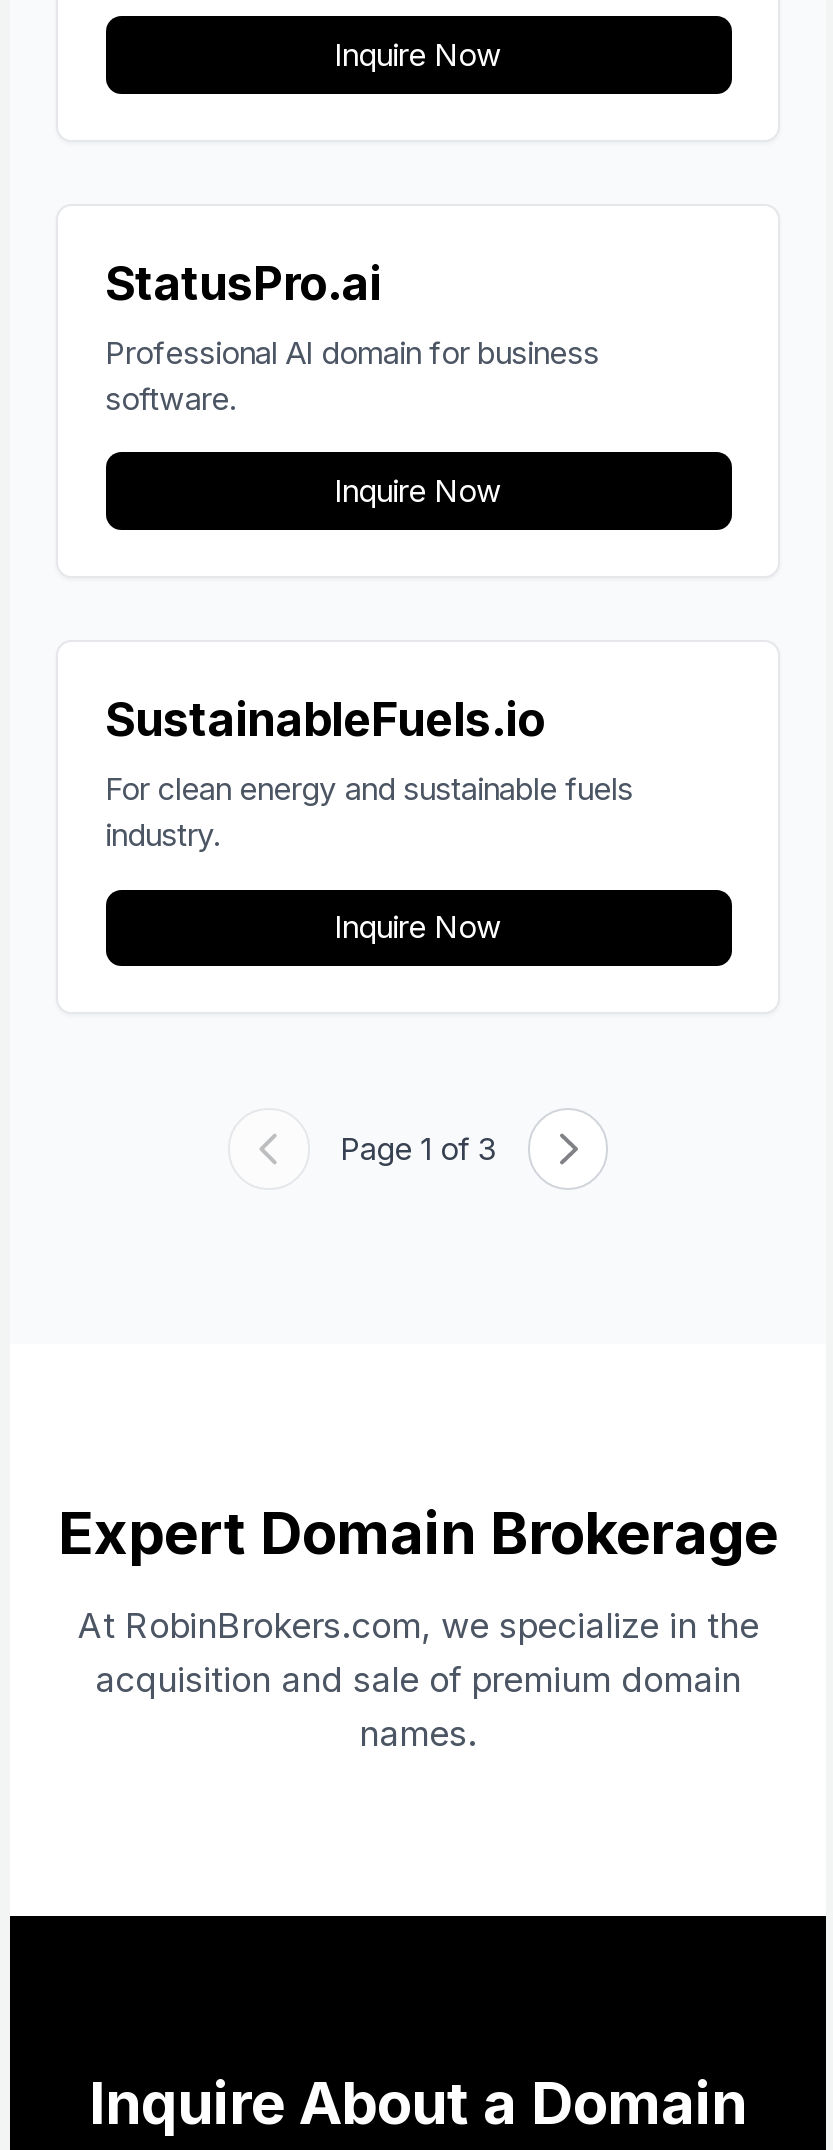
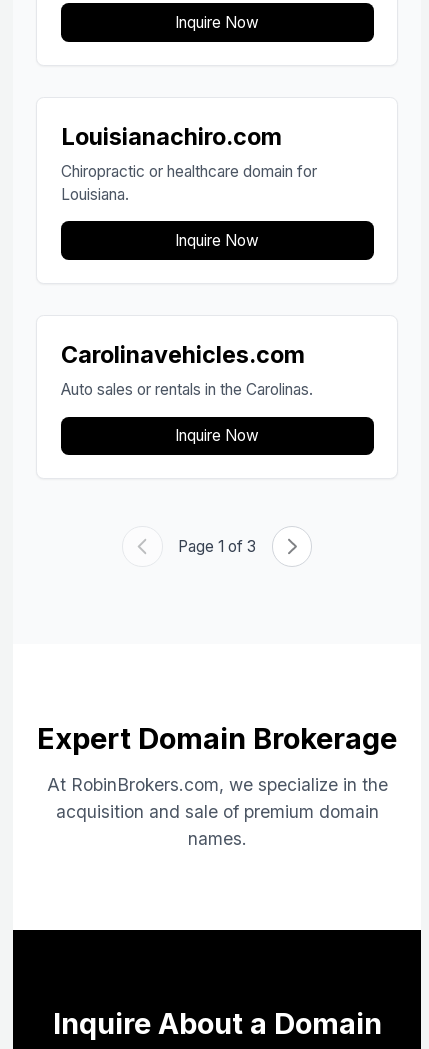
- StatusPro.ai
- Professional AI domain for business
- software.
+ Louisianachiro.com
+ Chiropractic or healthcare domain for
+ Louisiana.

- SustainableFuels.io
- For clean energy and sustainable fuels
- industry.
+ Carolinavehicles.com
+ Auto sales or rentals in the Carolinas.
